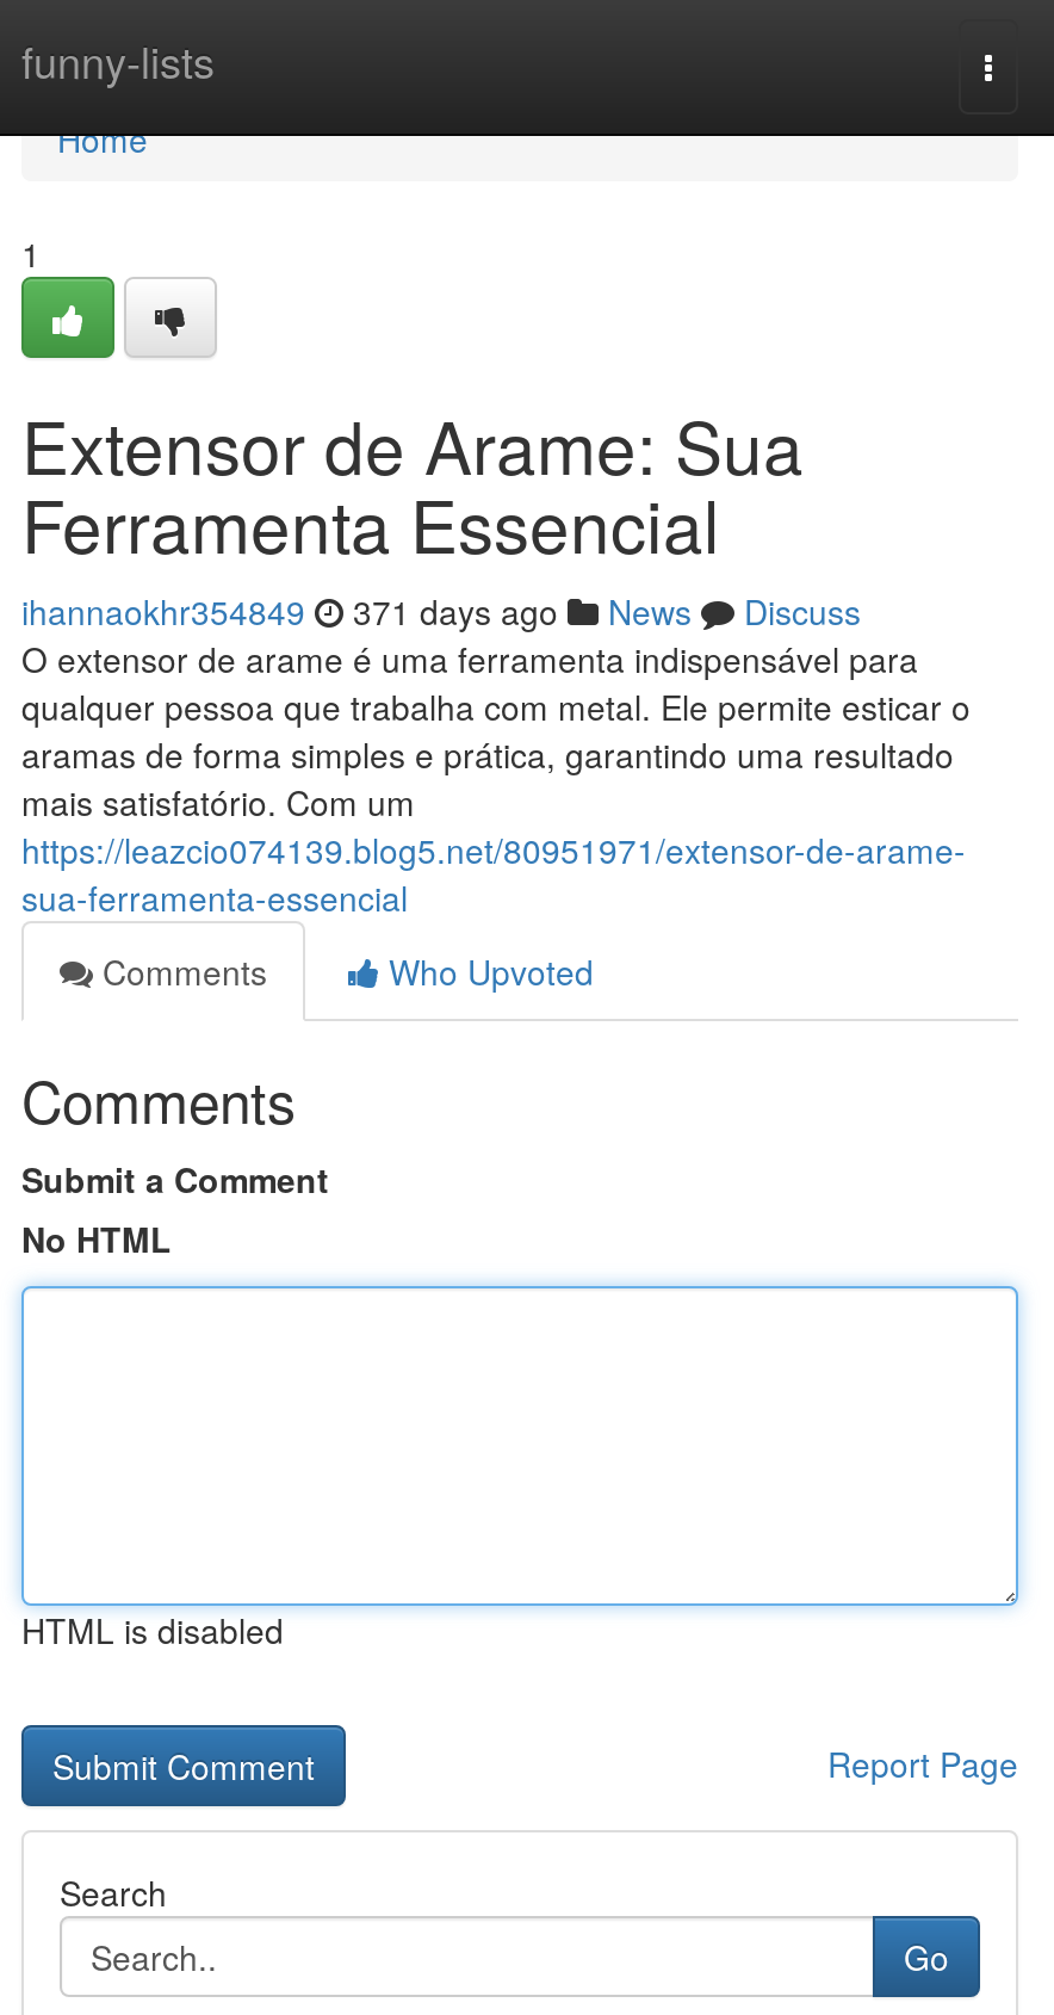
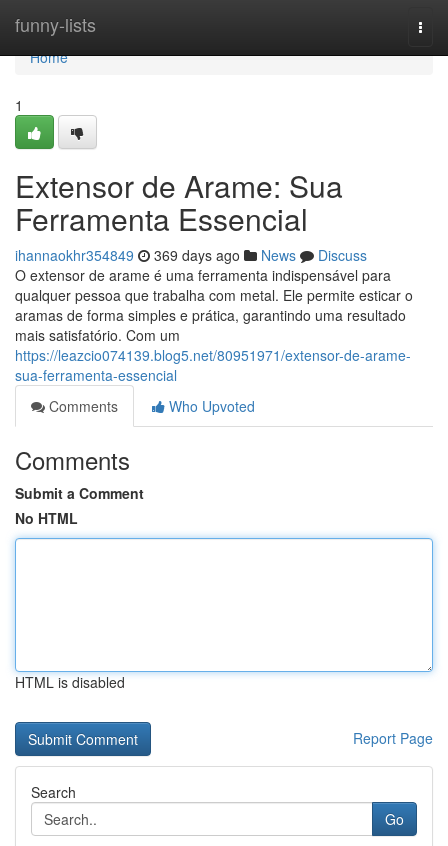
- ihannaokhr354849 371 days ago News Discuss
+ ihannaokhr354849 369 days ago News Discuss
